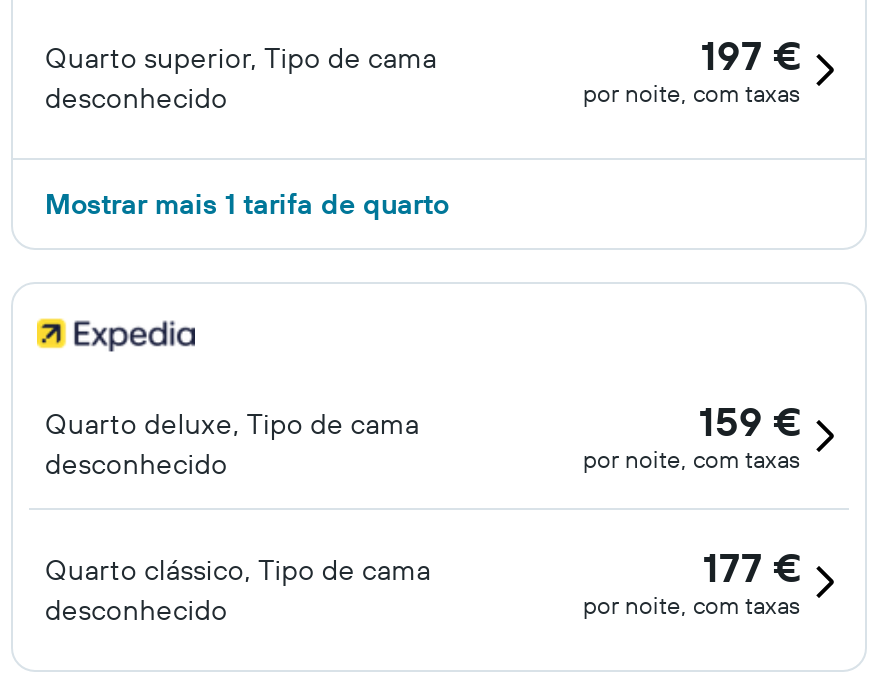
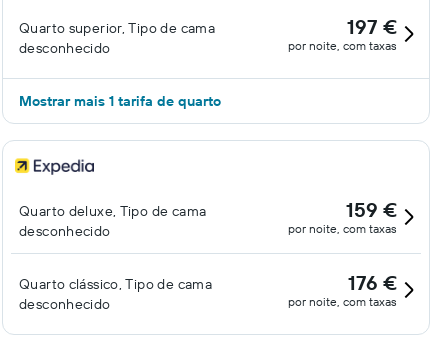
- 177 €
+ 176 €
